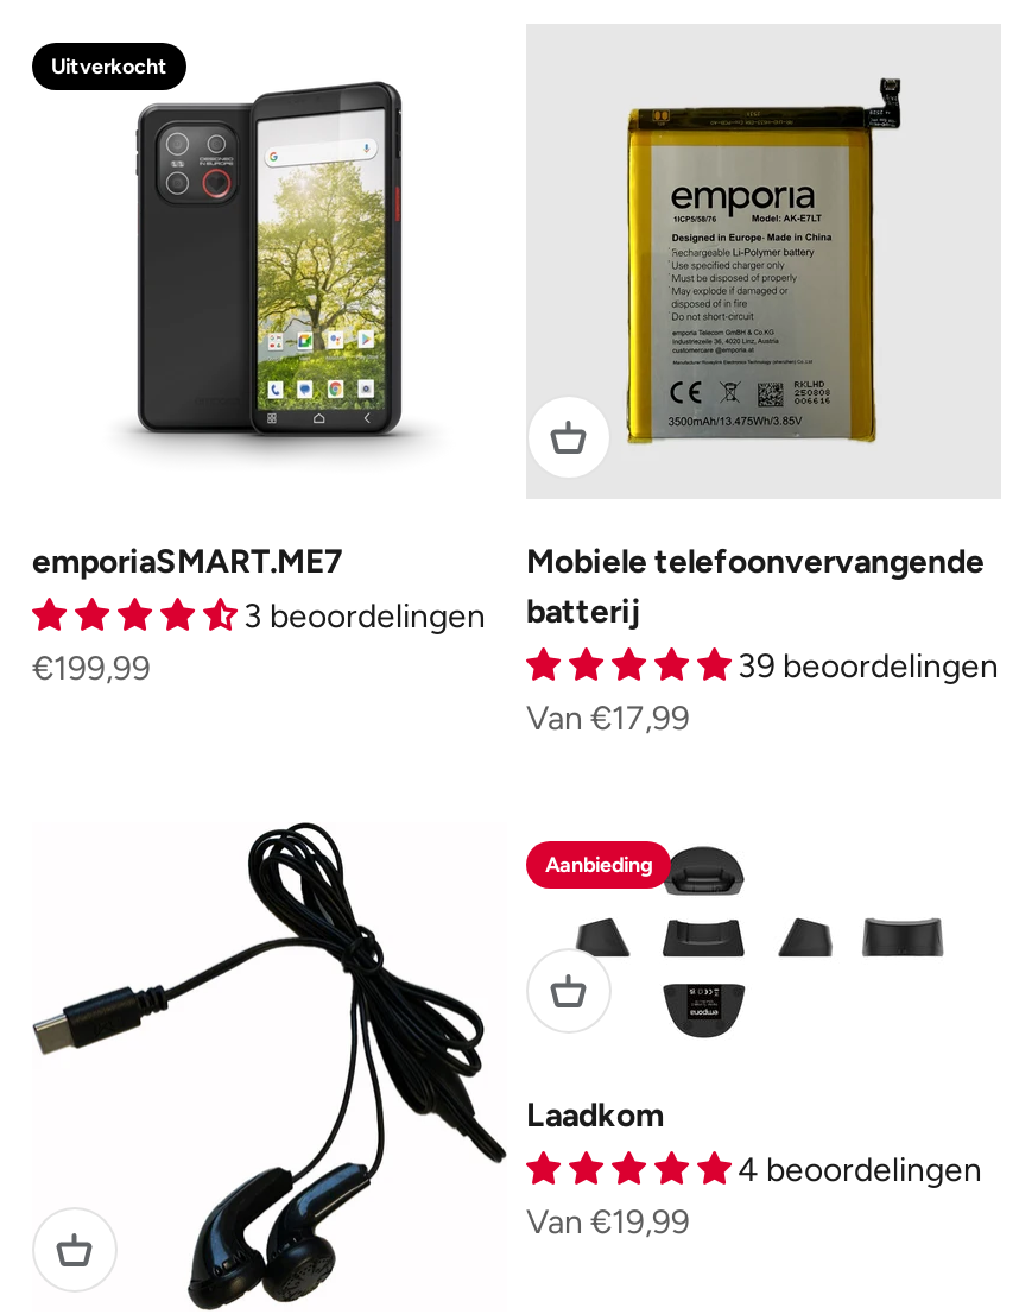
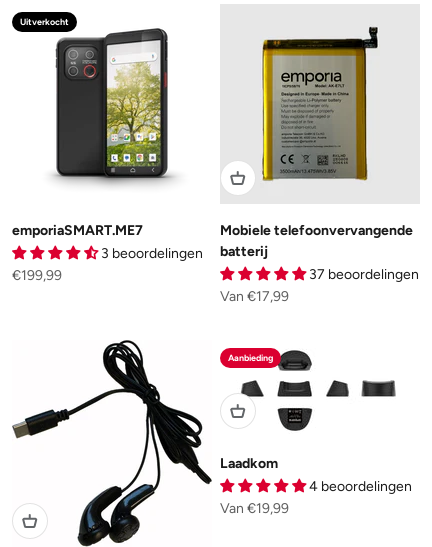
- 39 beoordelingen
+ 37 beoordelingen
